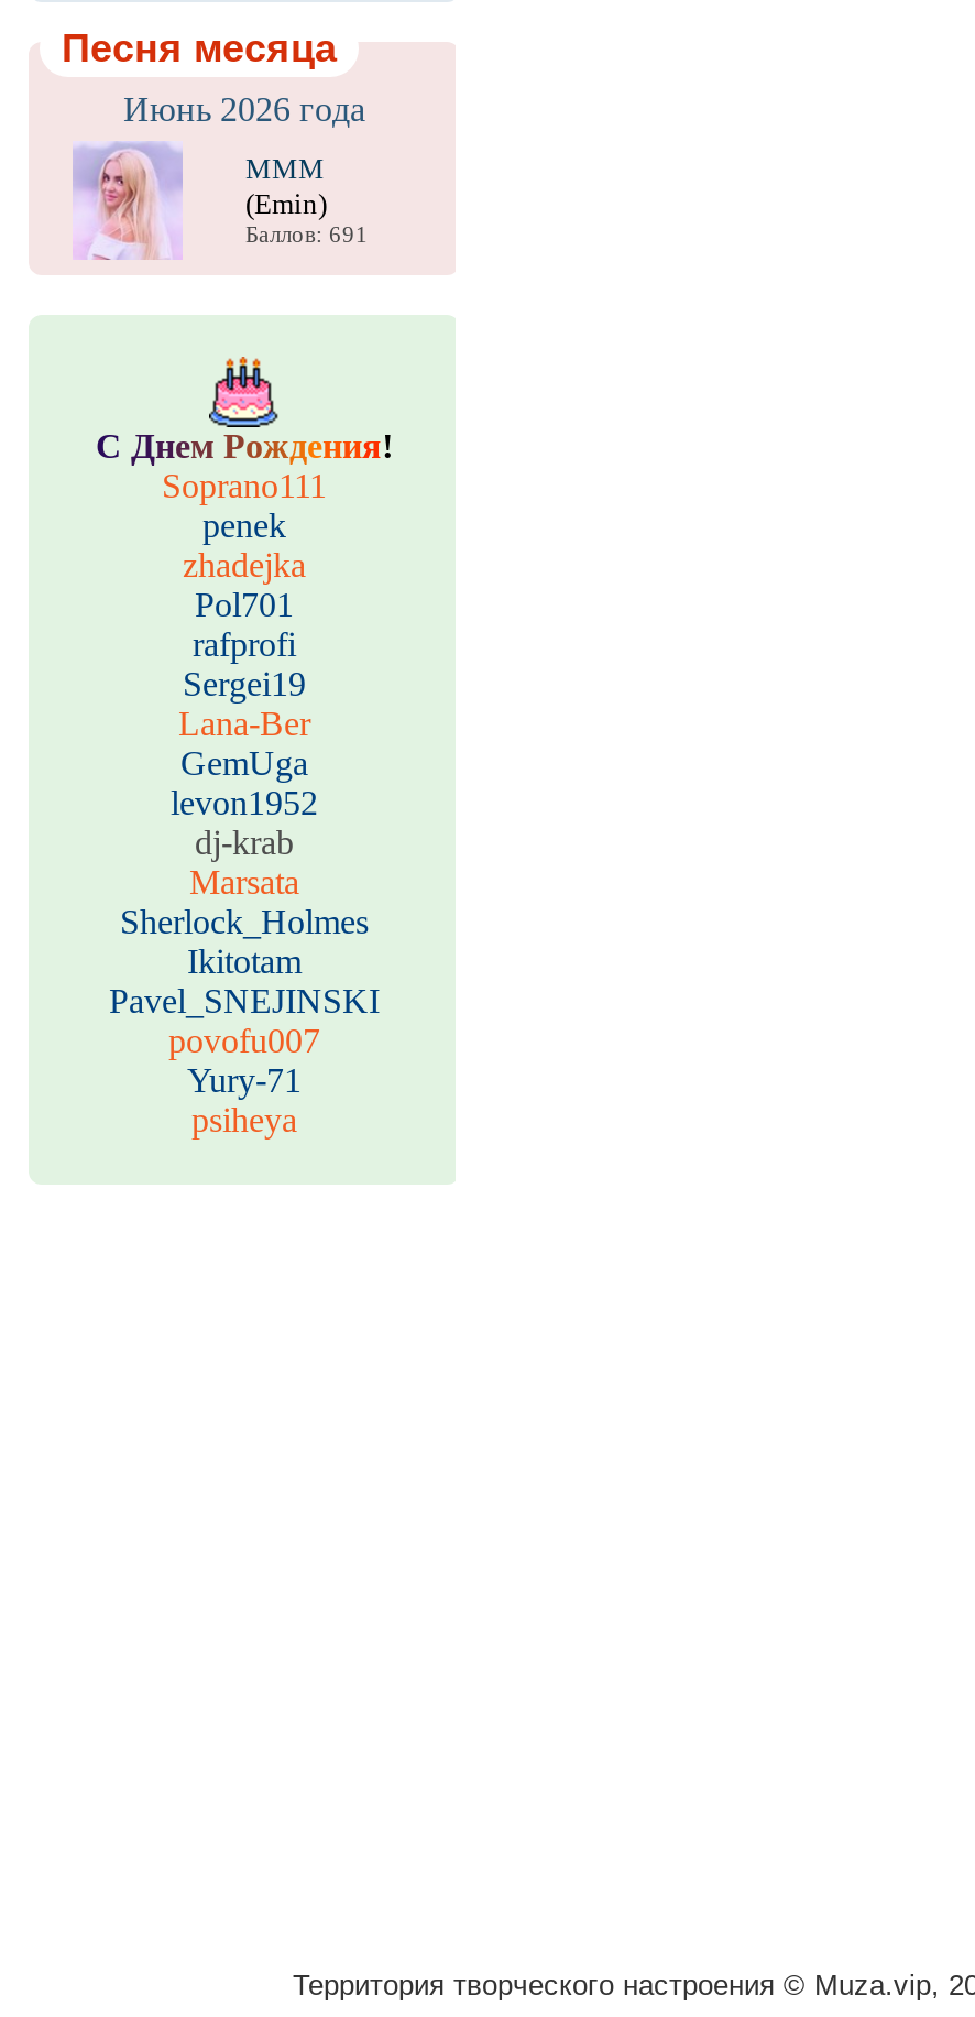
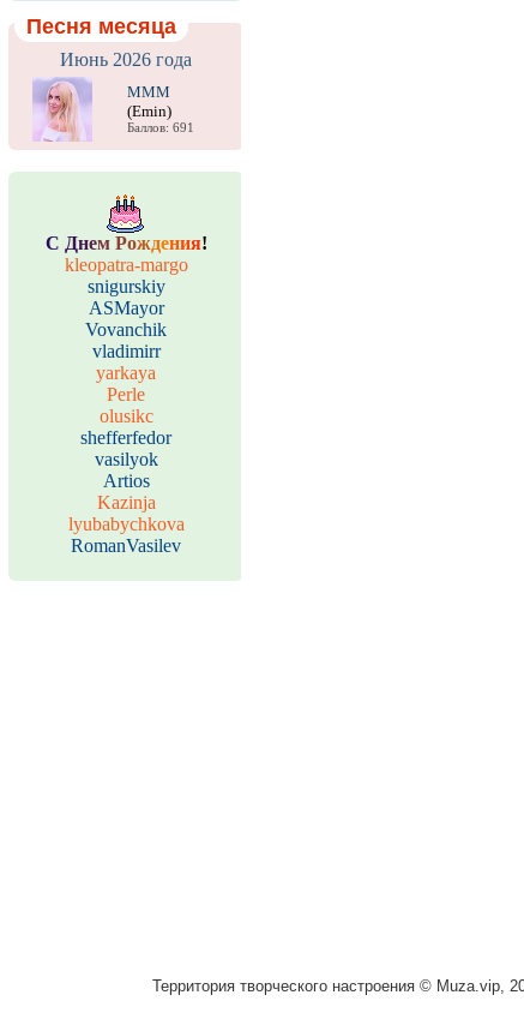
- Soprano111
- penek
- zhadejka
- Pol701
- rafprofi
- Sergei19
- Lana-Ber
- GemUga
- levon1952
- dj-krab
- Marsata
- Sherlock_Holmes
- Ikitotam
- Pavel_SNEJINSKI
- povofu007
- Yury-71
- psiheya
+ kleopatra-margo
+ snigurskiy
+ ASMayor
+ Vovanchik
+ vladimirr
+ yarkaya
+ Perle
+ olusikc
+ shefferfedor
+ vasilyok
+ Artios
+ Kazinja
+ lyubabychkova
+ RomanVasilev
